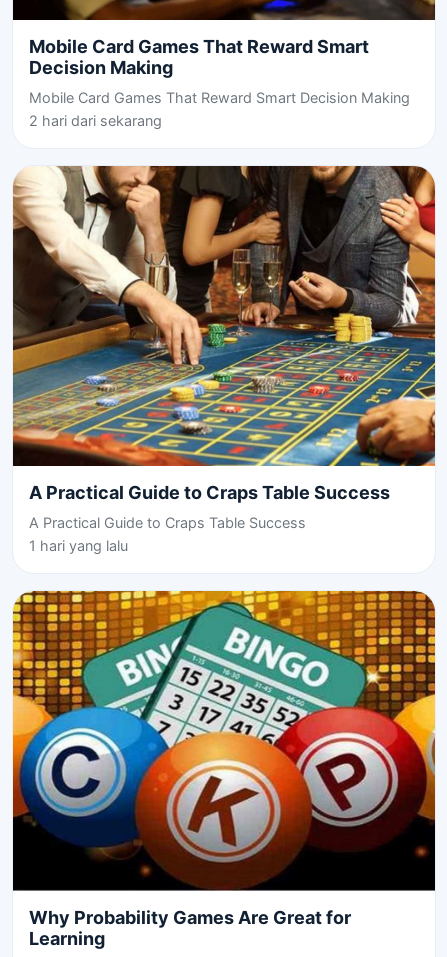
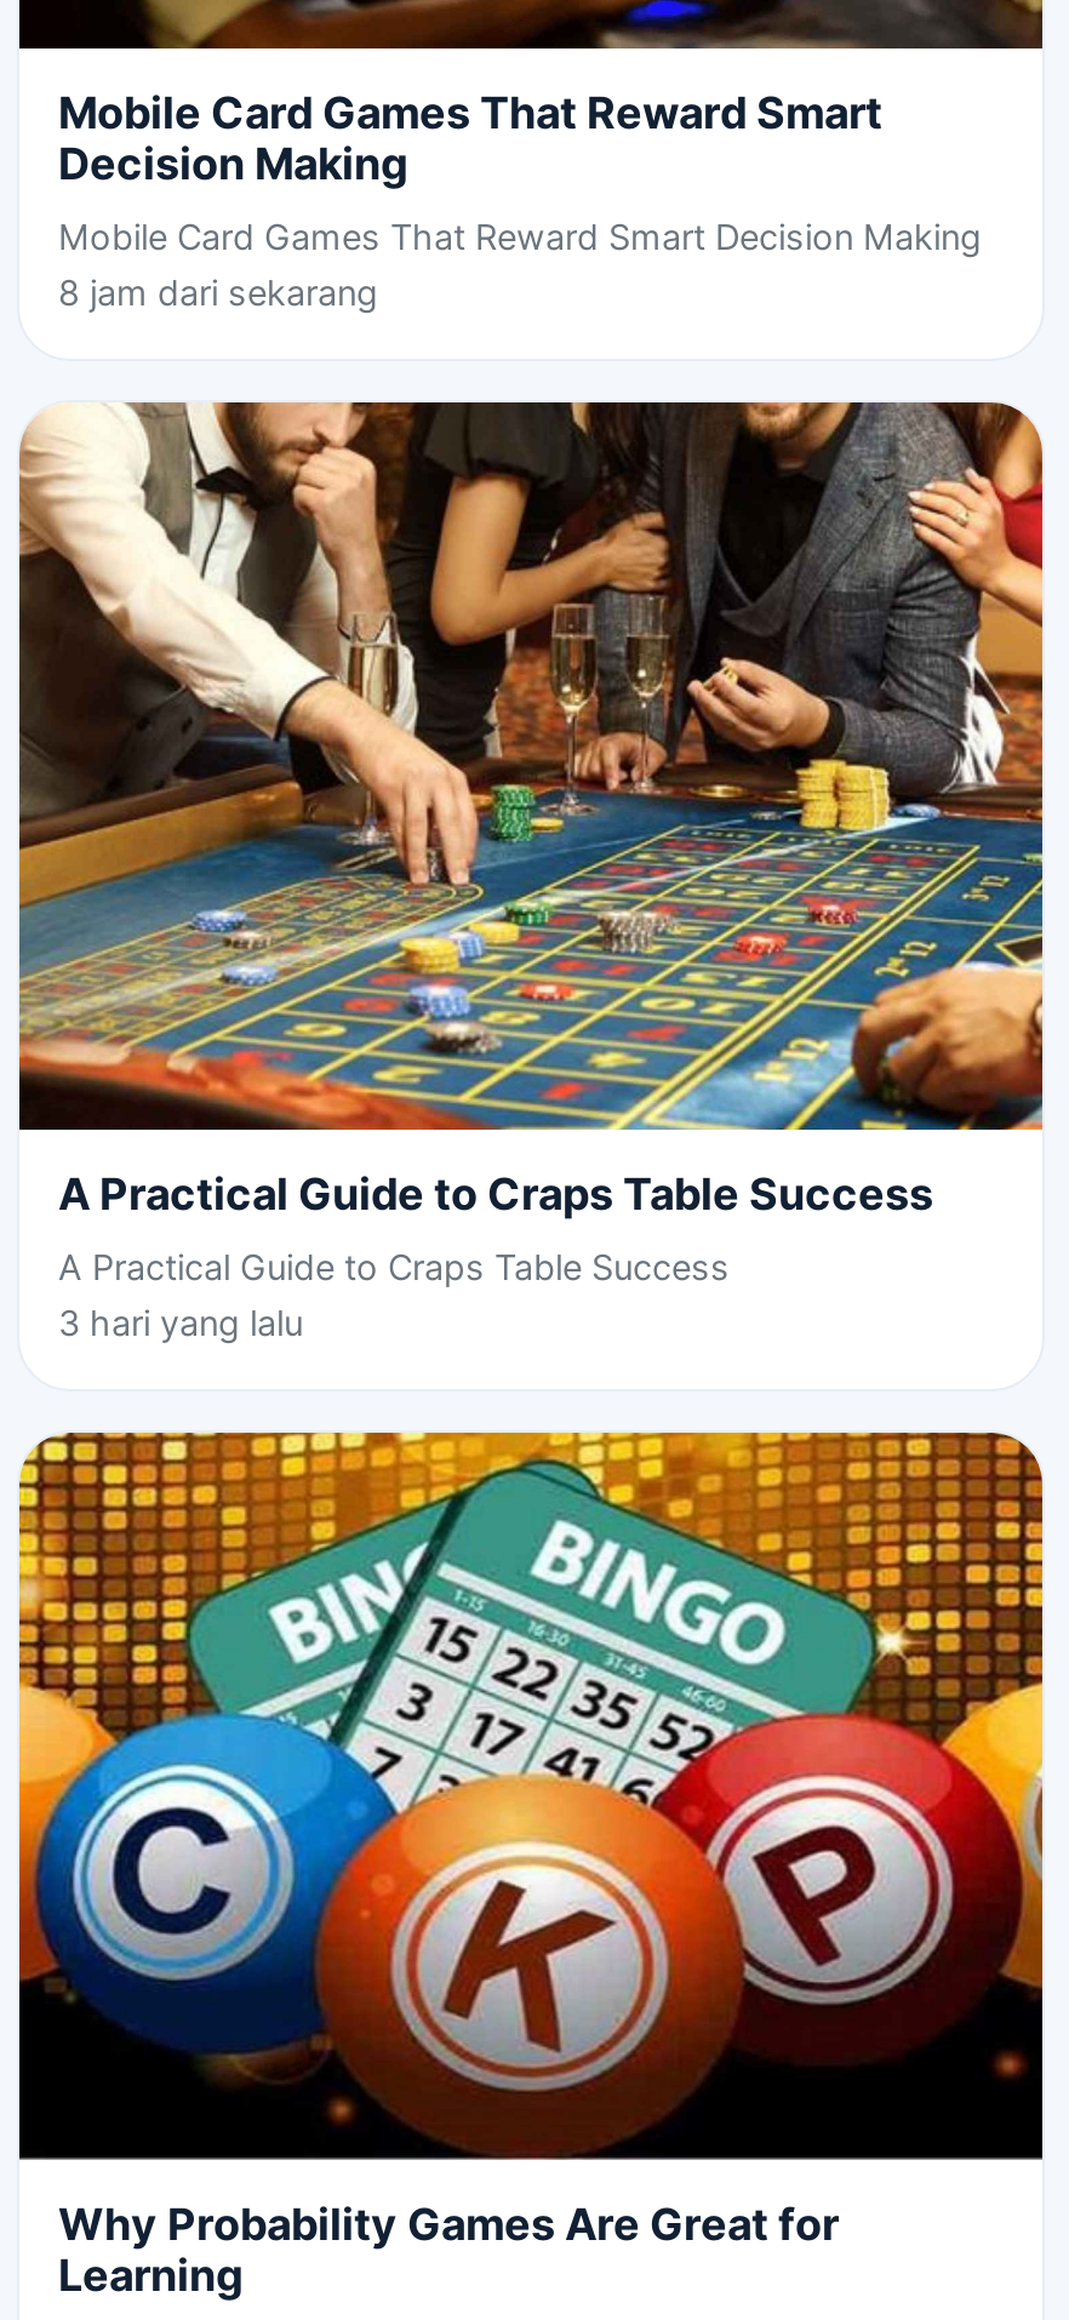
- 2 hari dari sekarang
+ 8 jam dari sekarang

- 1 hari yang lalu
+ 3 hari yang lalu
